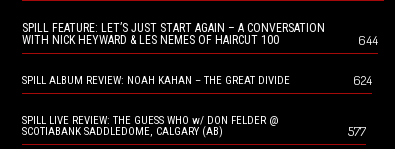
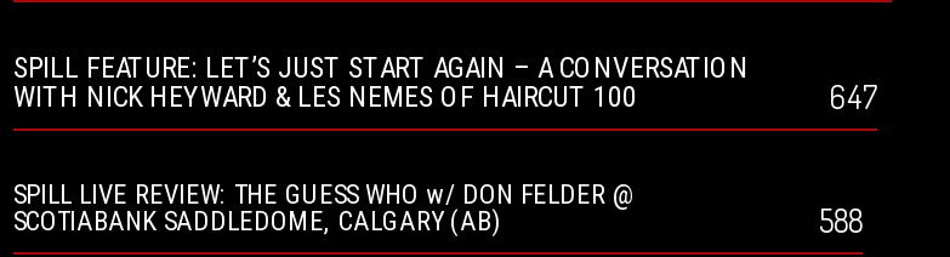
- 644
- SPILL ALBUM REVIEW: NOAH KAHAN – THE GREAT DIVIDE
- 624
+ 647

- 577
+ 588
